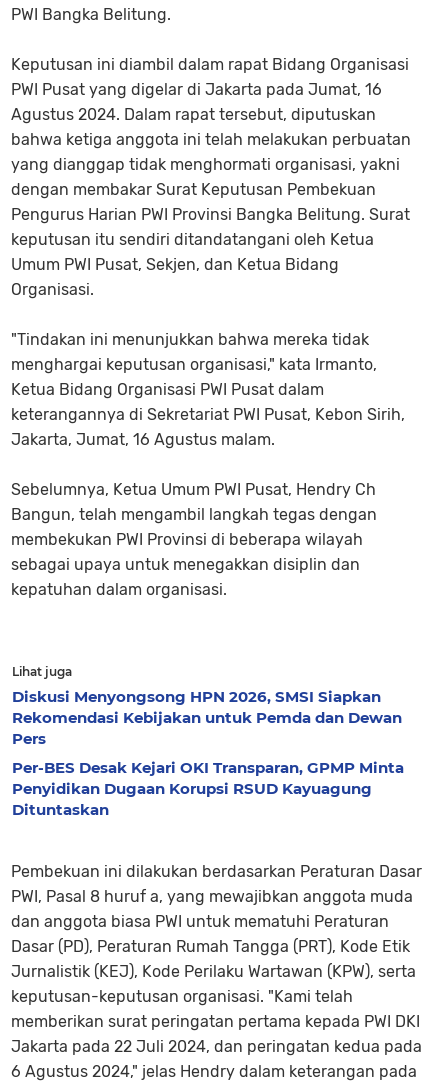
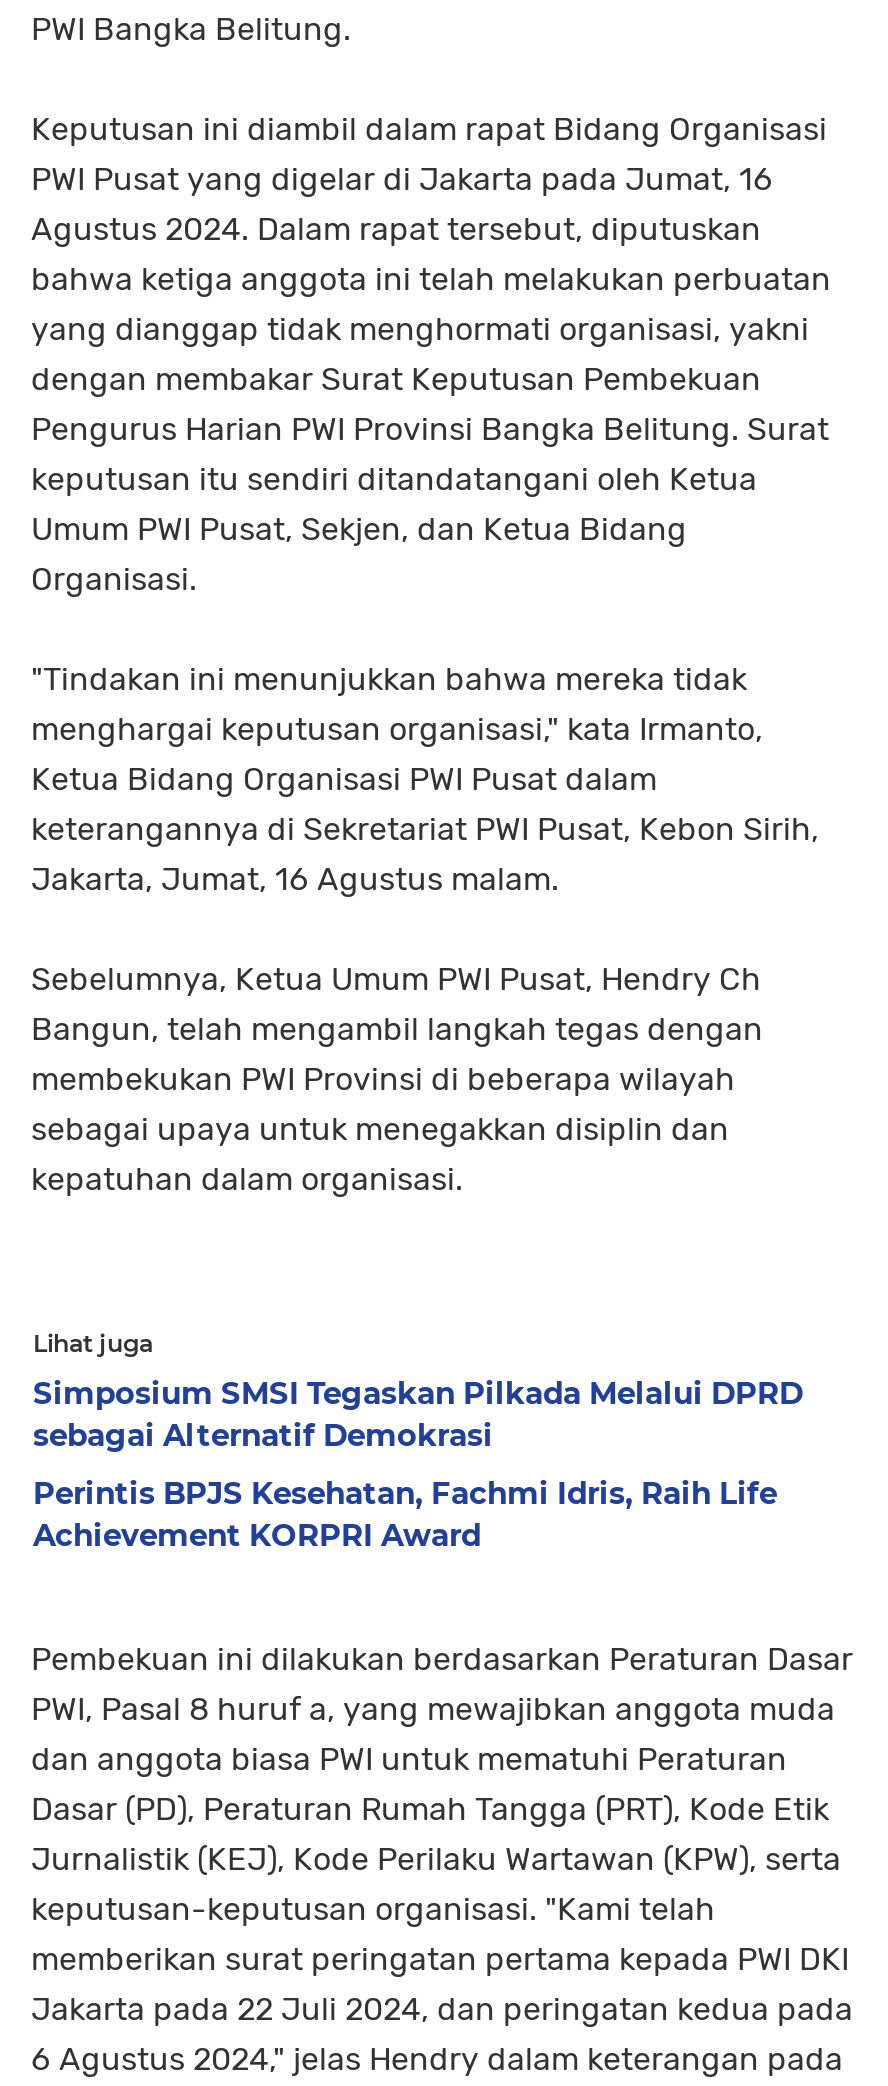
- Diskusi Menyongsong HPN 2026, SMSI Siapkan
- Rekomendasi Kebijakan untuk Pemda dan Dewan
- Pers
+ Simposium SMSI Tegaskan Pilkada Melalui DPRD
+ sebagai Alternatif Demokrasi

- Per-BES Desak Kejari OKI Transparan, GPMP Minta
- Penyidikan Dugaan Korupsi RSUD Kayuagung
- Dituntaskan
+ Perintis BPJS Kesehatan, Fachmi Idris, Raih Life
+ Achievement KORPRI Award
